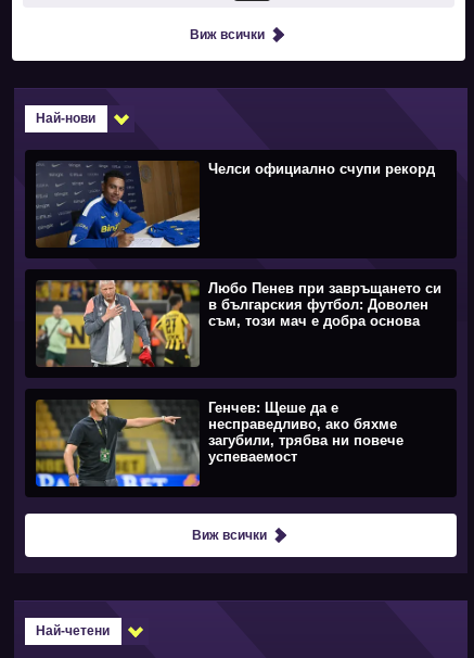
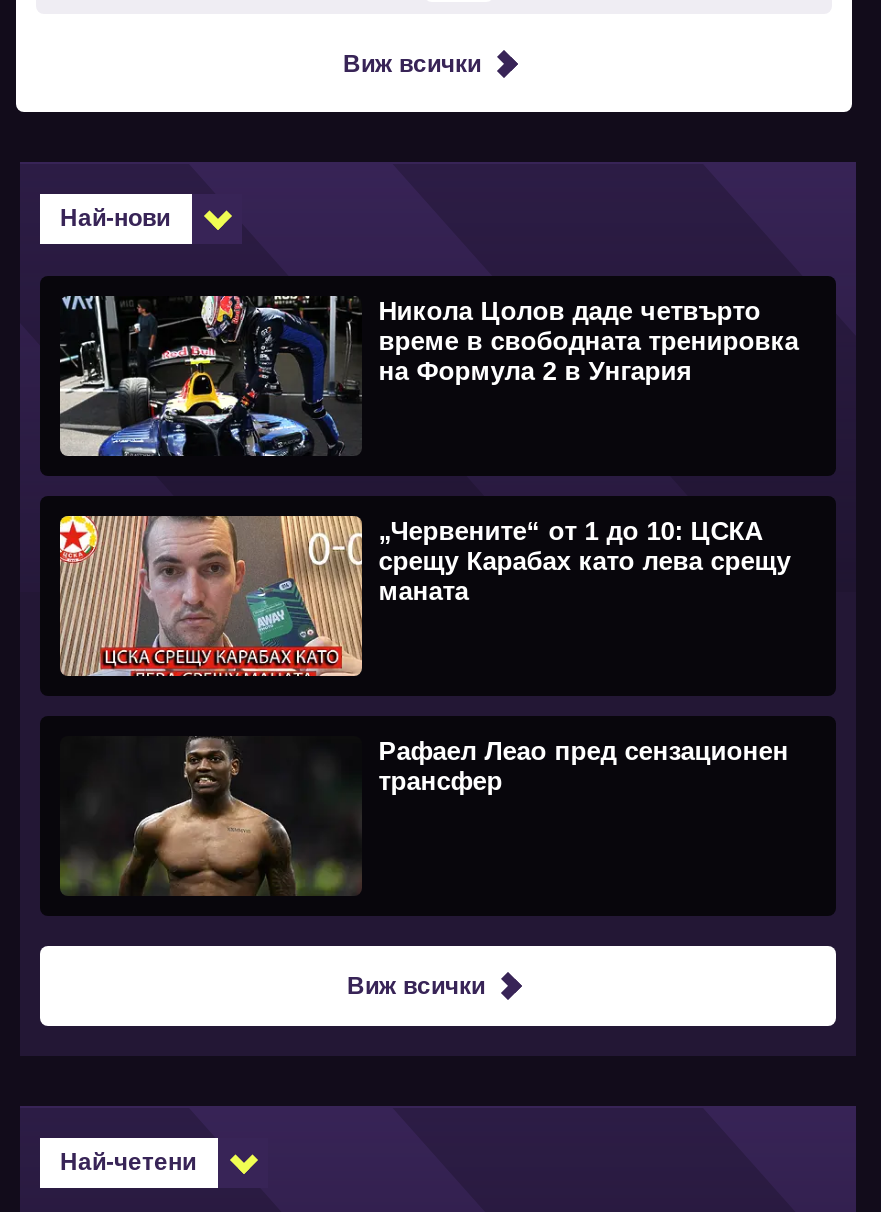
- [image]
- Челси официално счупи рекорд
+ [image]
+ Никола Цолов даде четвърто
+ време в свободната тренировка
+ на Формула 2 в Унгария

- [image]
- Любо Пенев при завръщането си
- в българския футбол: Доволен
- съм, този мач е добра основа
+ [image]
+ „Червените“ от 1 до 10: ЦСКА
+ срещу Карабах като лева срещу
+ маната

- [image]
- Генчев: Щеше да е
- несправедливо, ако бяхме
- загубили, трябва ни повече
- успеваемост
+ [image]
+ Рафаел Леао пред сензационен
+ трансфер
